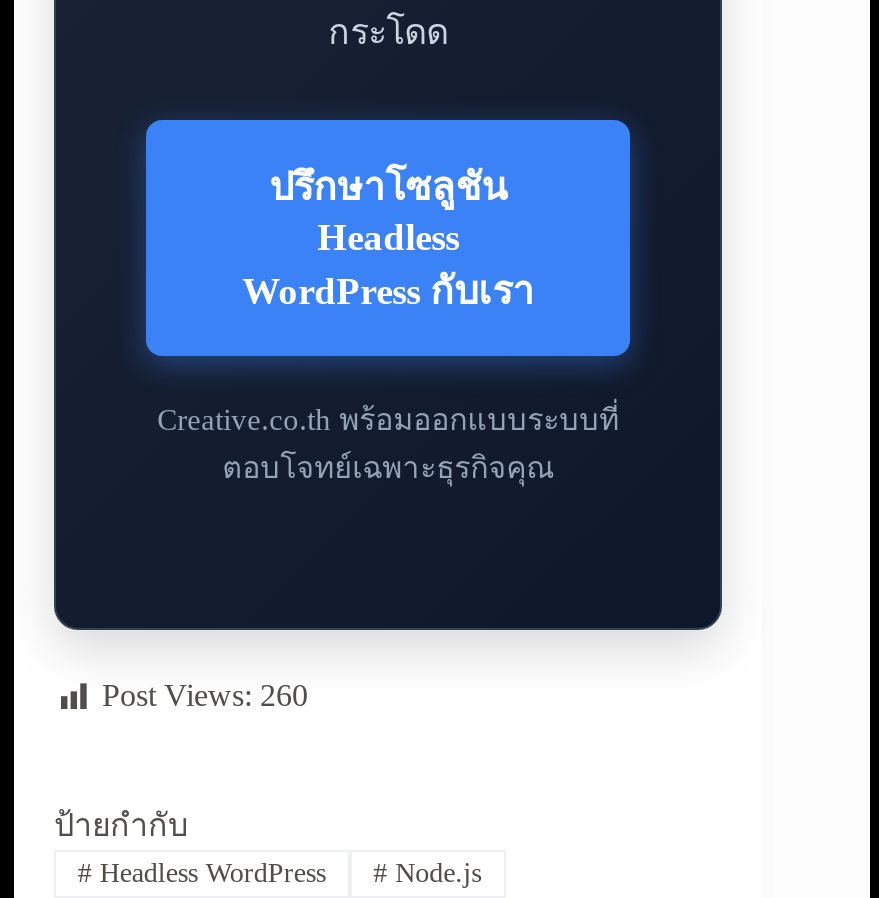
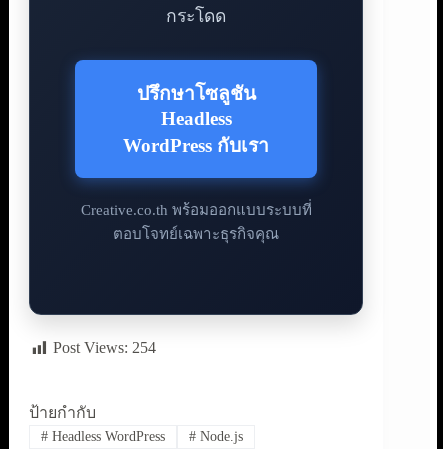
- Post Views: 260
+ Post Views: 254
